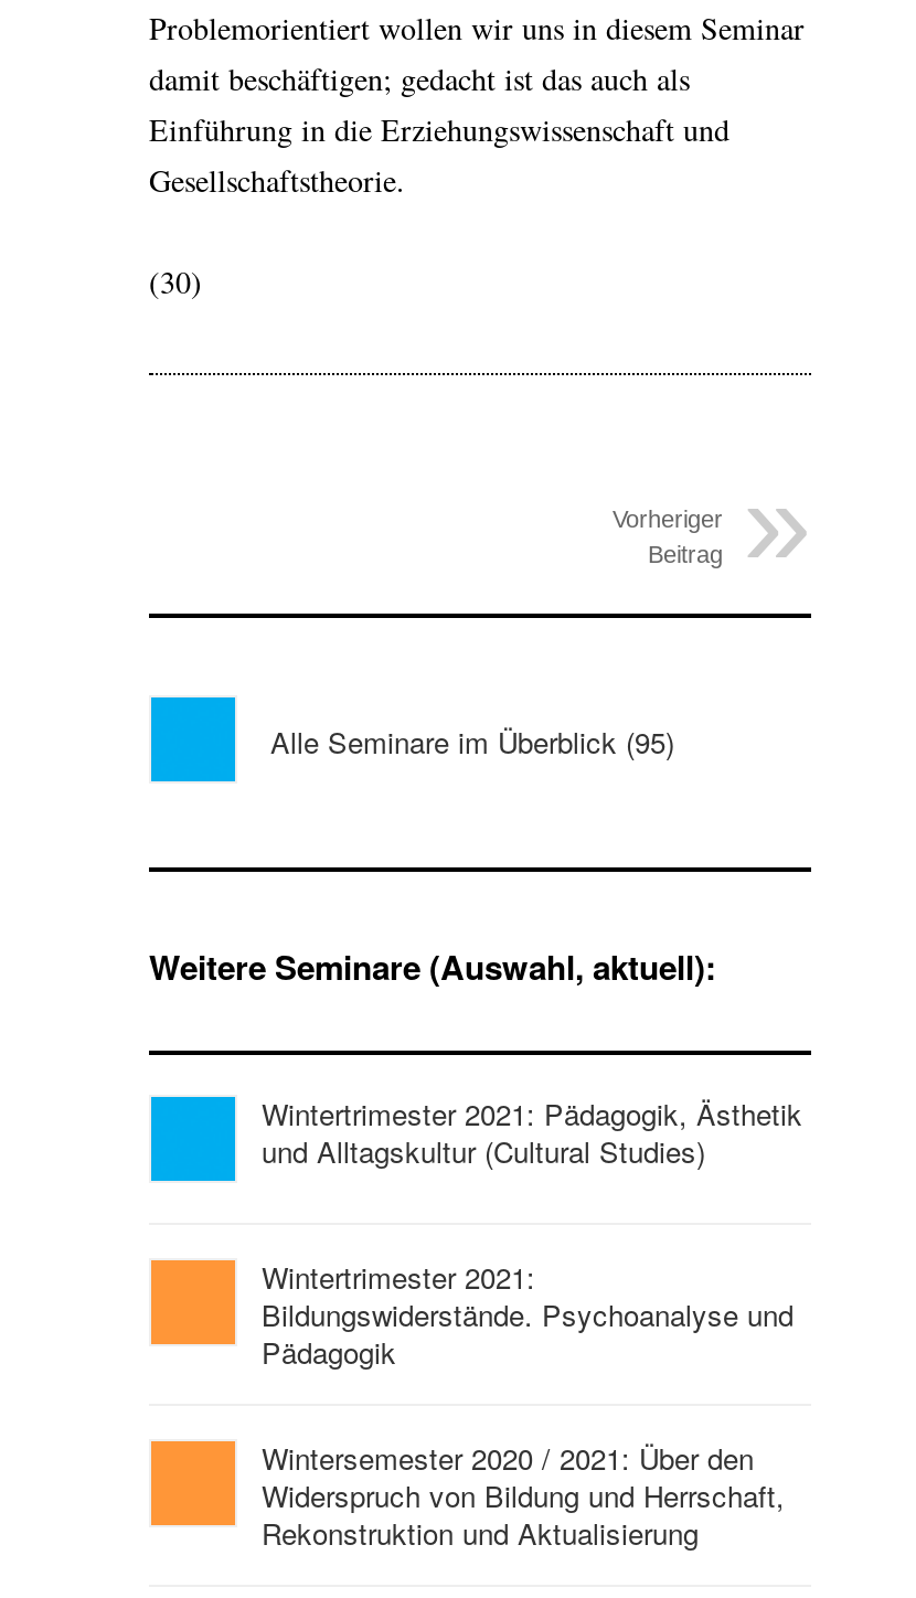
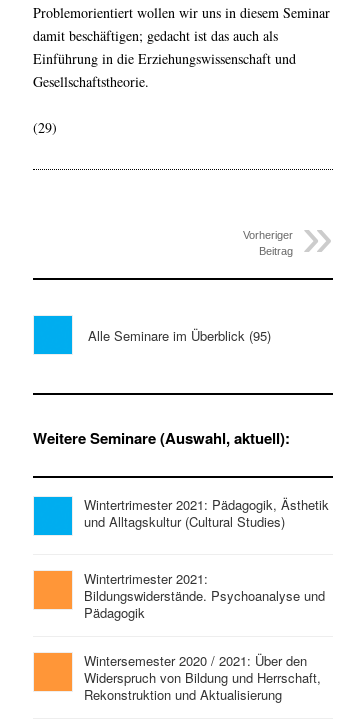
- (30)
+ (29)
